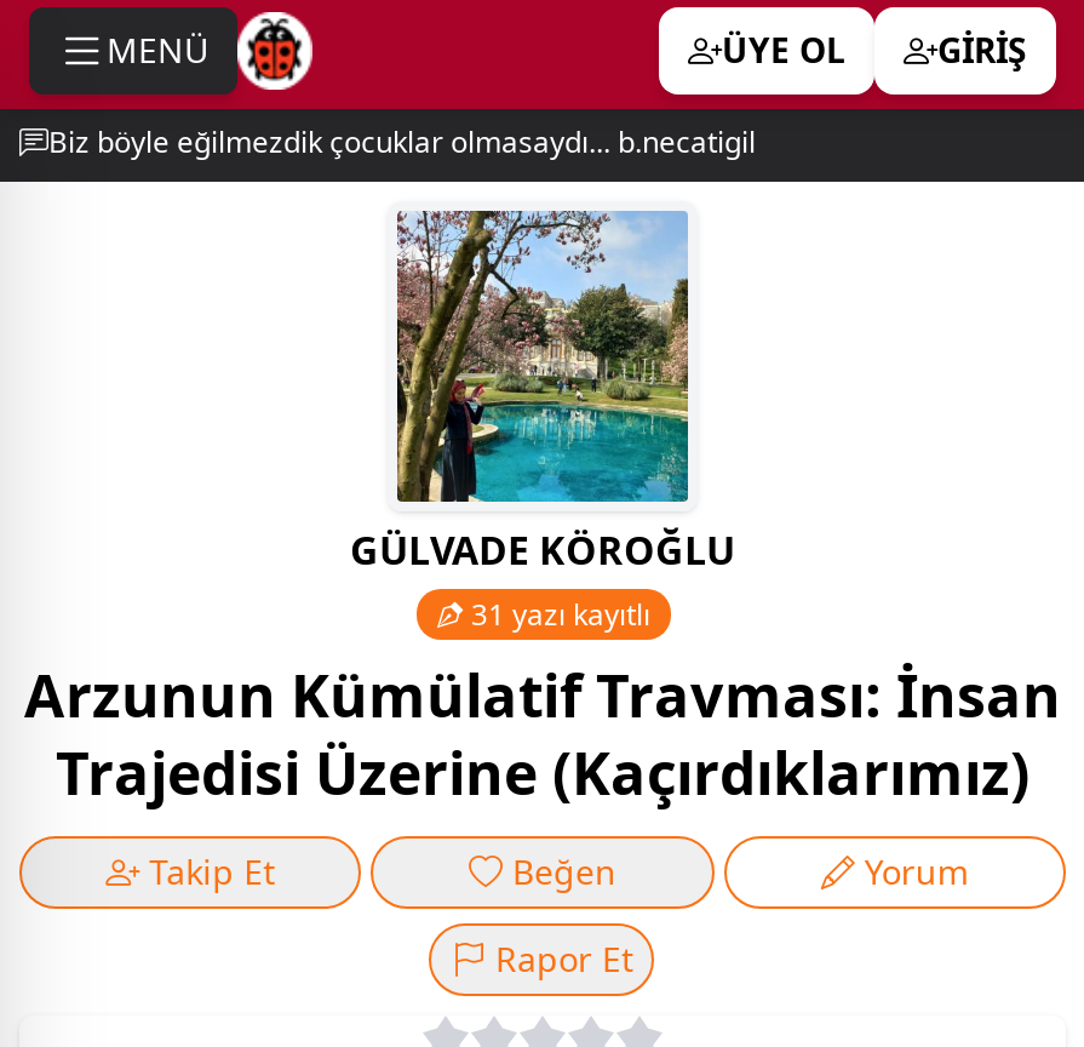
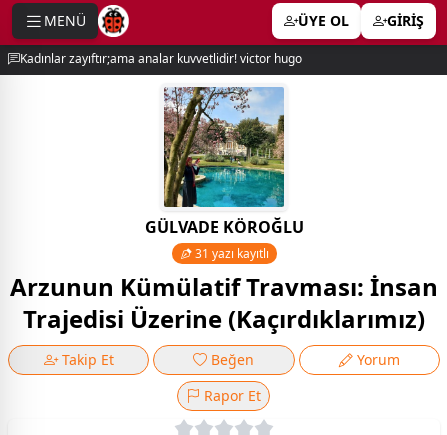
- Biz böyle eğilmezdik çocuklar olmasaydı... b.necatigil
+ Kadınlar zayıftır;ama analar kuvvetlidir! victor hugo
